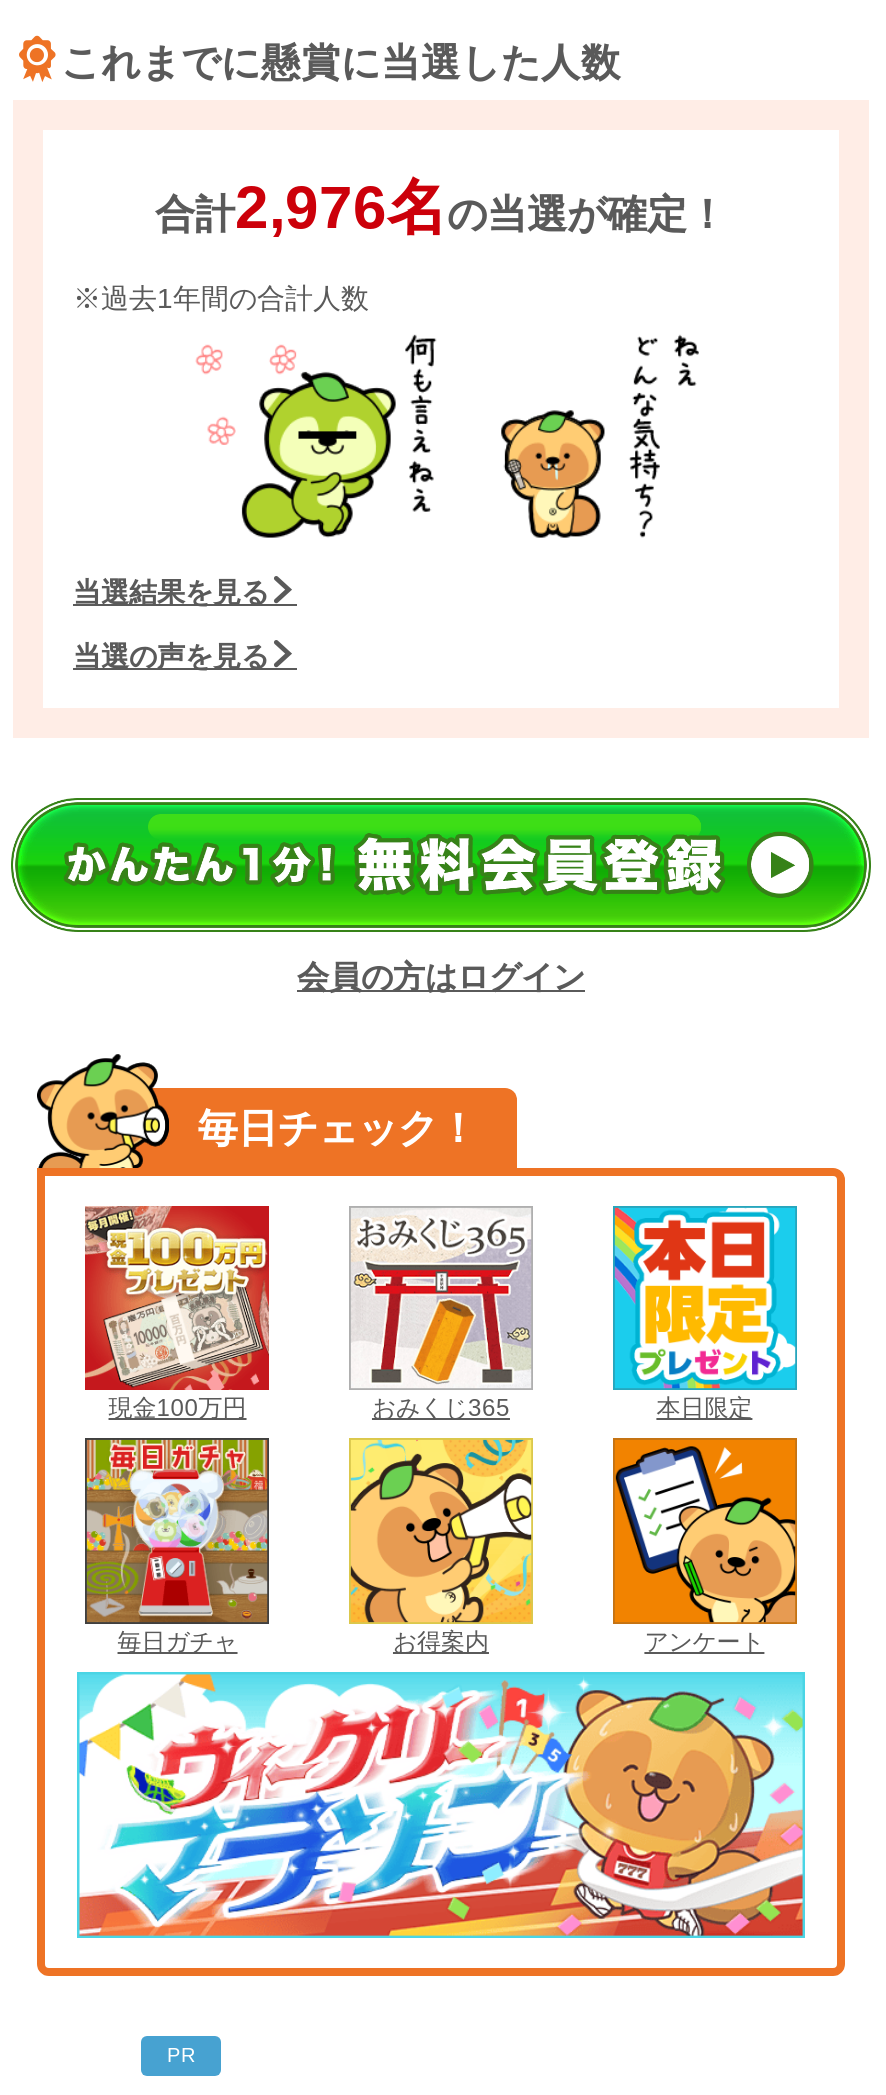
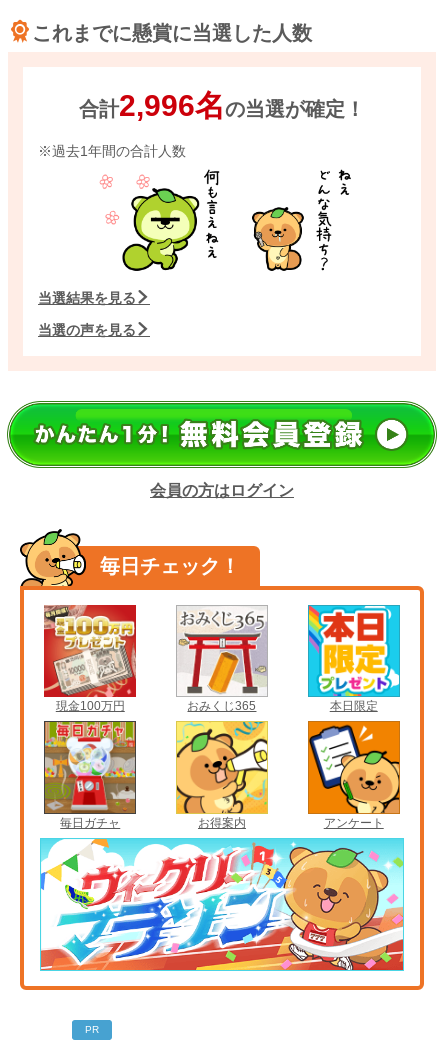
- 合計2,976名の当選が確定！
+ 合計2,996名の当選が確定！
